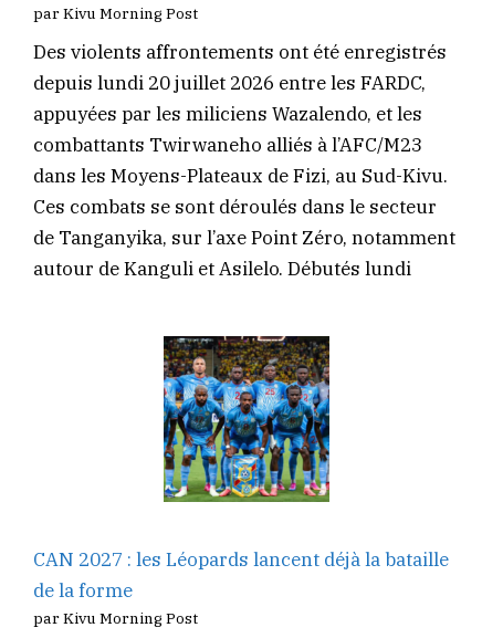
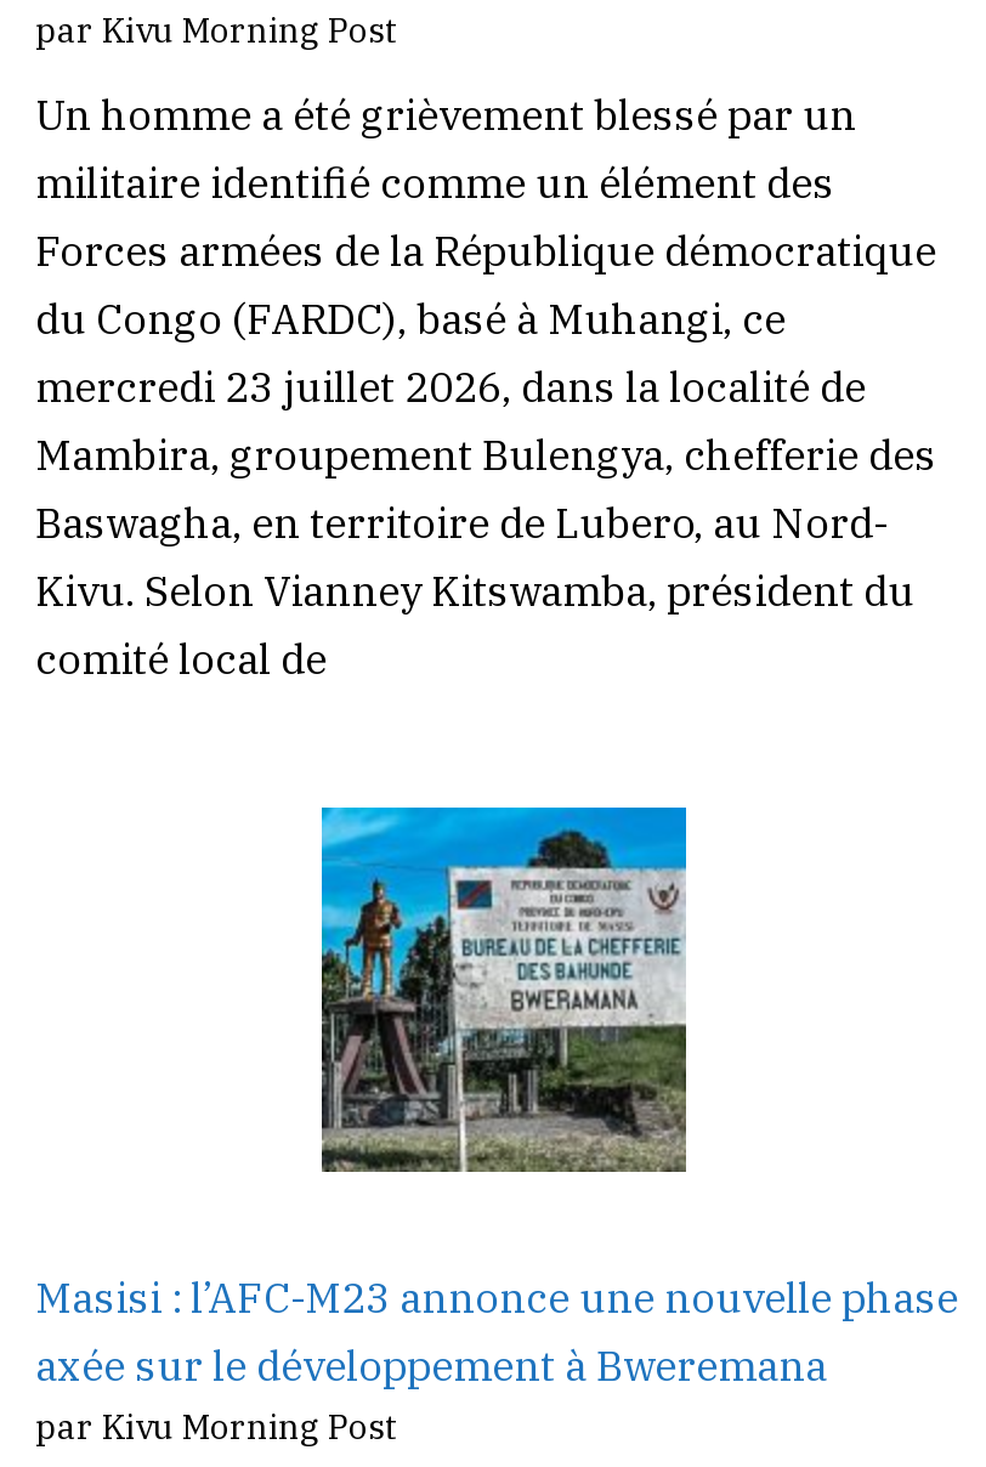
- Des violents affrontements ont été enregistrés
- depuis lundi 20 juillet 2026 entre les FARDC,
- appuyées par les miliciens Wazalendo, et les
- combattants Twirwaneho alliés à l’AFC/M23
- dans les Moyens-Plateaux de Fizi, au Sud-Kivu.
- Ces combats se sont déroulés dans le secteur
- de Tanganyika, sur l’axe Point Zéro, notamment
- autour de Kanguli et Asilelo. Débutés lundi
+ Un homme a été grièvement blessé par un
+ militaire identifié comme un élément des
+ Forces armées de la République démocratique
+ du Congo (FARDC), basé à Muhangi, ce
+ mercredi 23 juillet 2026, dans la localité de
+ Mambira, groupement Bulengya, chefferie des
+ Baswagha, en territoire de Lubero, au Nord-
+ Kivu. Selon Vianney Kitswamba, président du
+ comité local de

- [image]
- CAN 2027 : les Léopards lancent déjà la bataille
- de la forme
+ [image]
+ Masisi : l’AFC-M23 annonce une nouvelle phase
+ axée sur le développement à Bweremana
